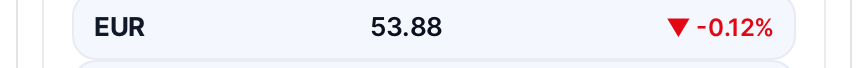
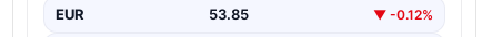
- 53.88
+ 53.85
